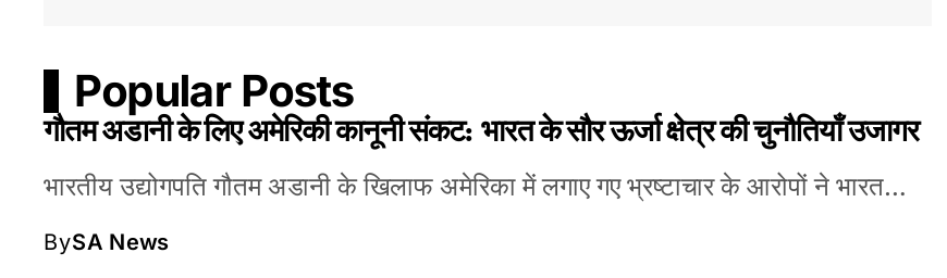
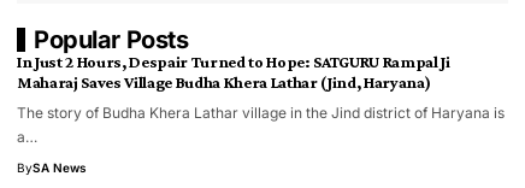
- गौतम अडानी के लिए अमेरिकी कानूनी संकट: भारत के सौर ऊर्जा क्षेत्र की चुनौतियाँ उजागर
+ In Just 2 Hours, Despair Turned to Hope: SATGURU Rampal Ji
+ Maharaj Saves Village Budha Khera Lathar (Jind, Haryana)

- भारतीय उद्योगपति गौतम अडानी के खिलाफ अमेरिका में लगाए गए भ्रष्टाचार के आरोपों ने भारत…
+ The story of Budha Khera Lathar village in the Jind district of Haryana is
+ a…
